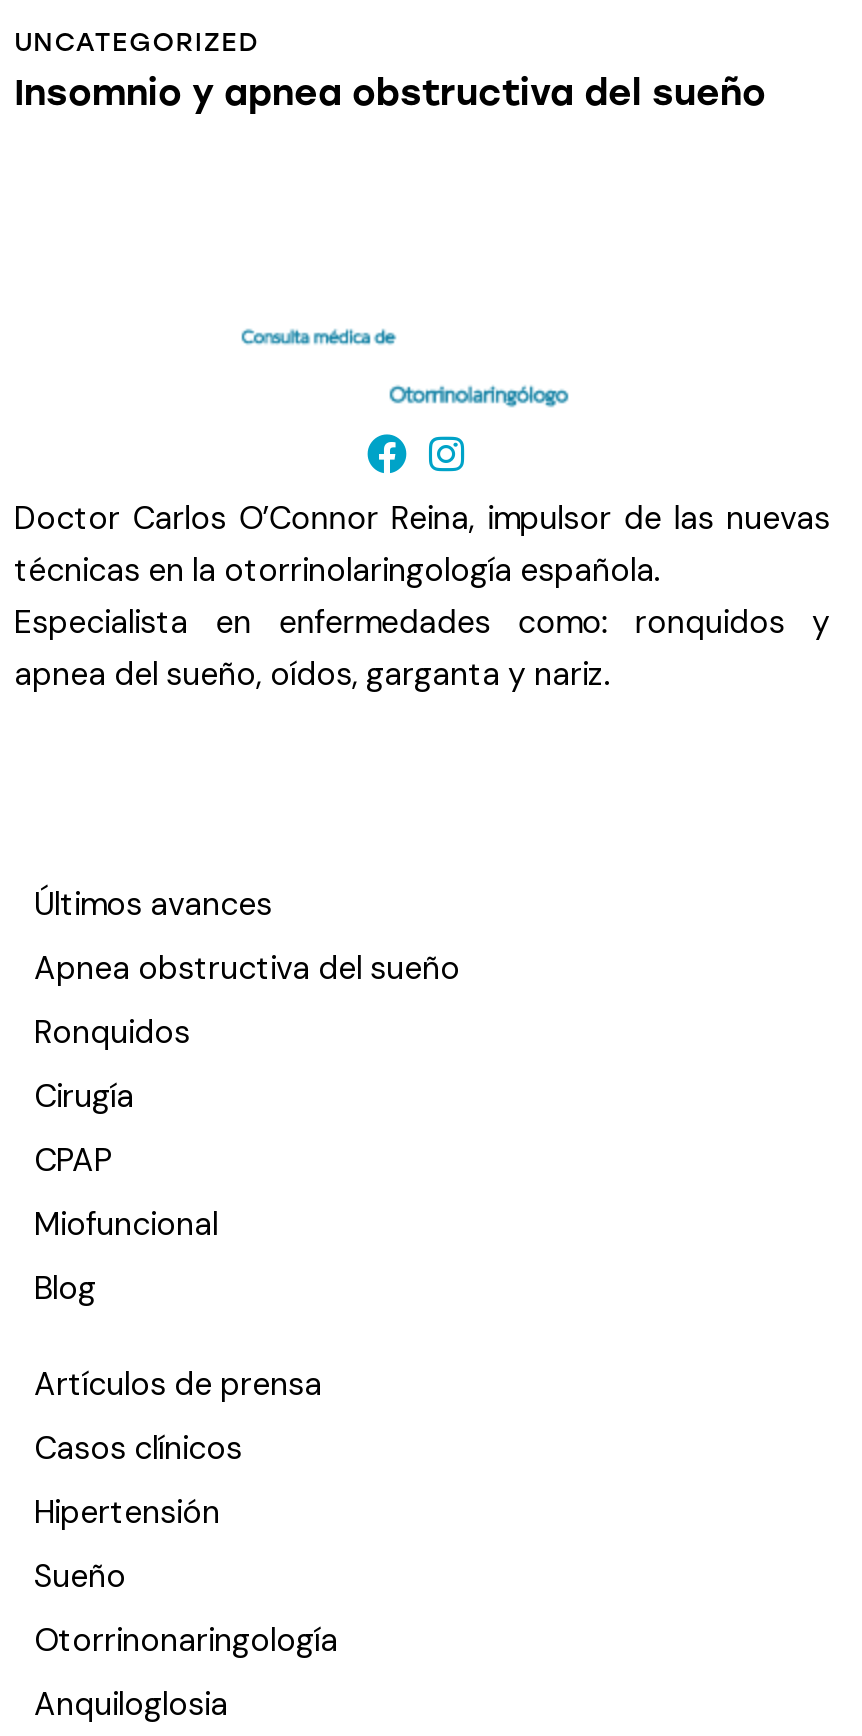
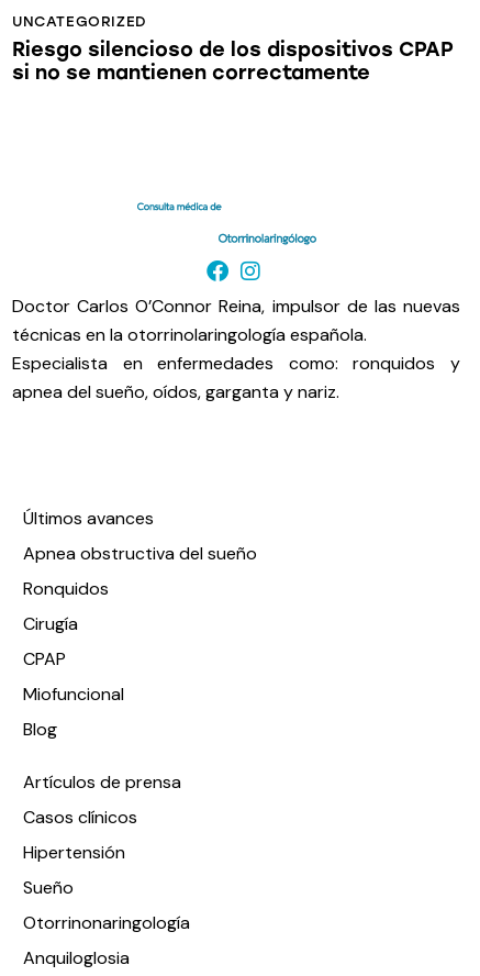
- Insomnio y apnea obstructiva del sueño
+ Riesgo silencioso de los dispositivos CPAP
+ si no se mantienen correctamente
